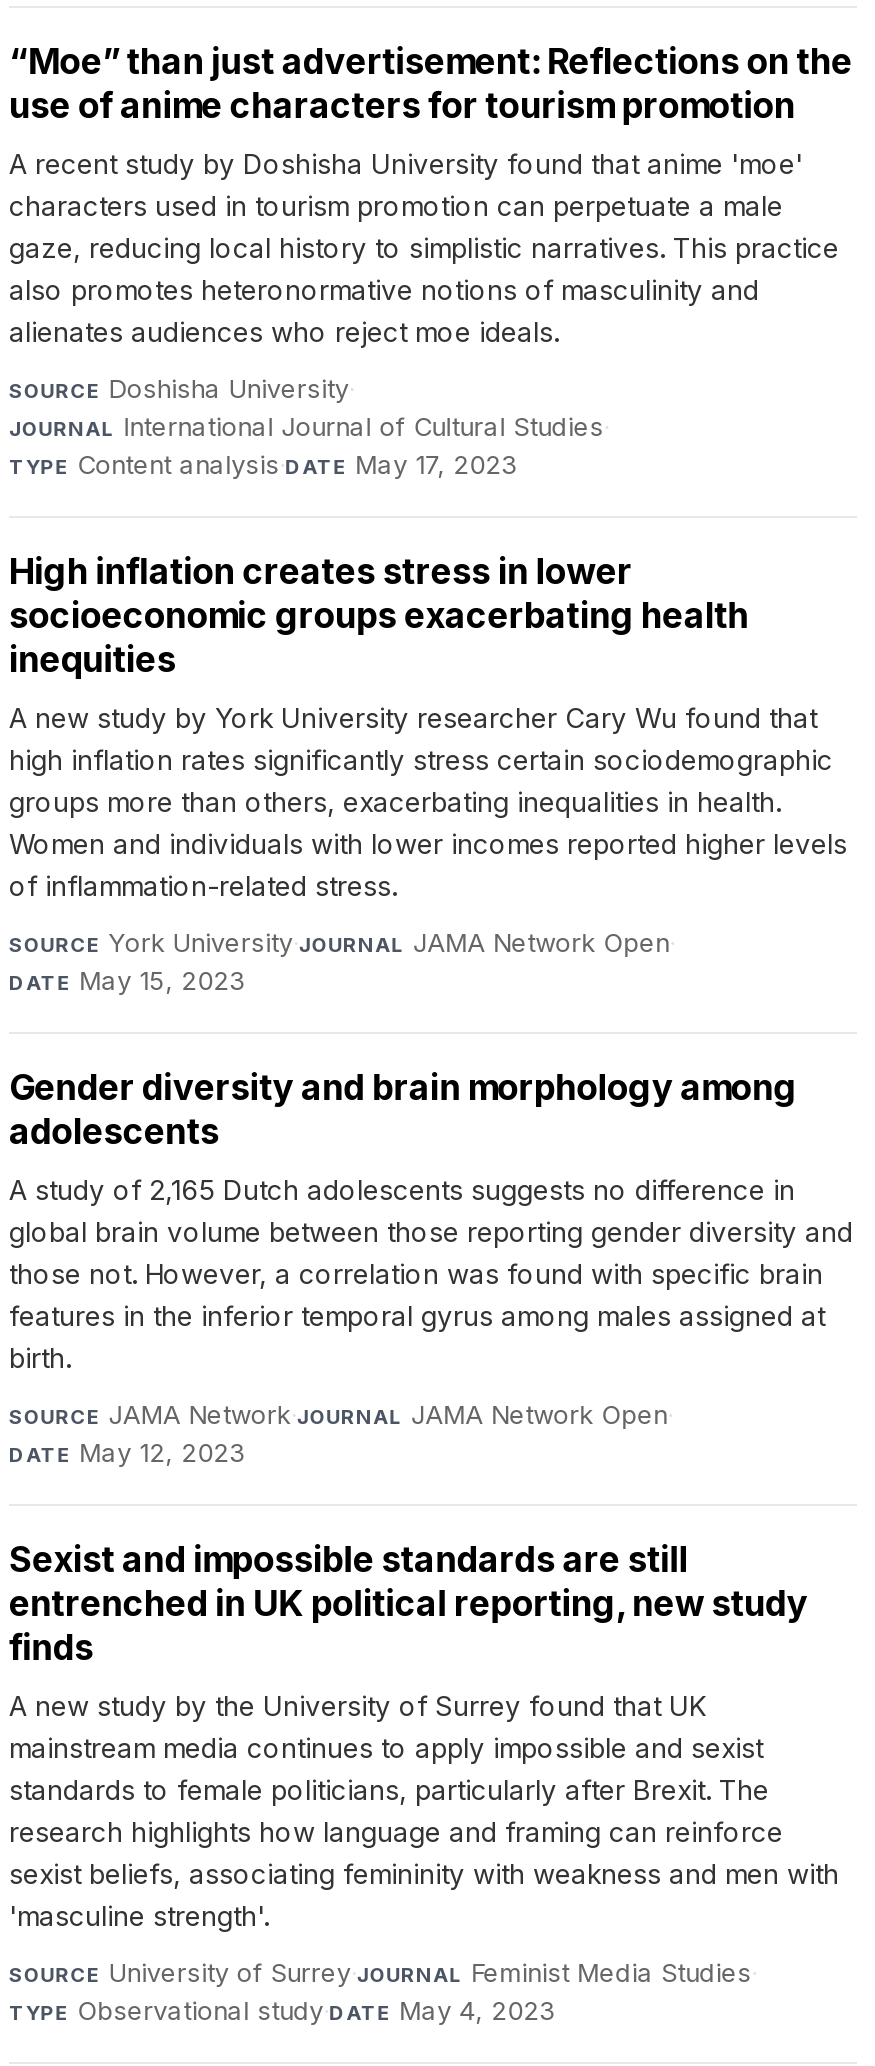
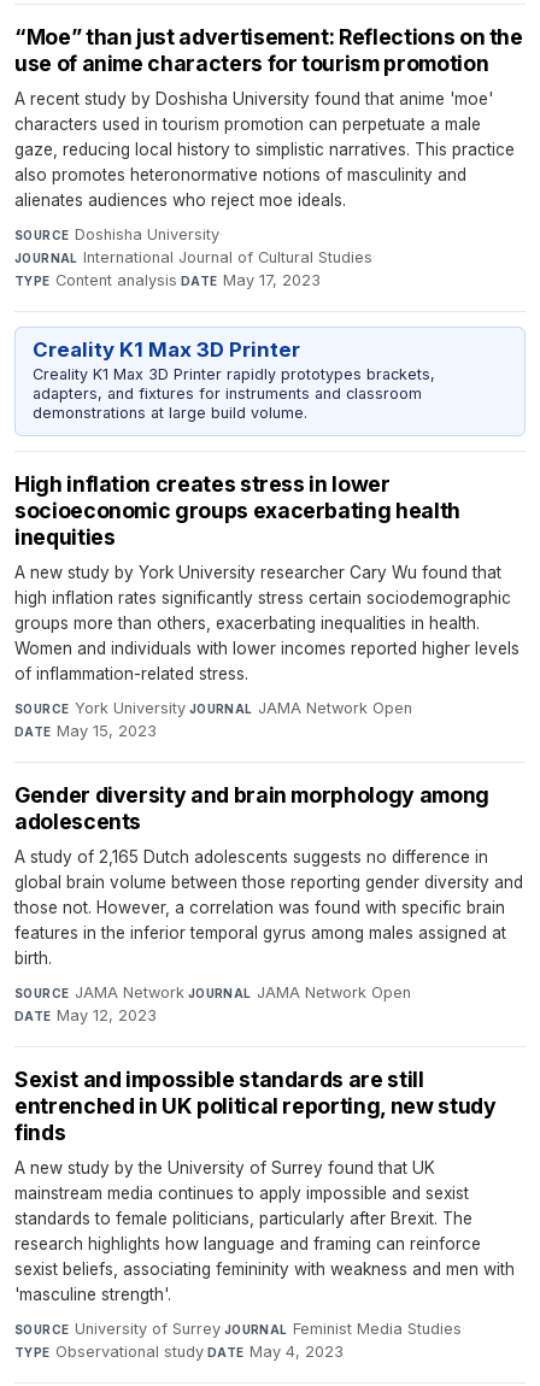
+ Creality K1 Max 3D Printer
+ Creality K1 Max 3D Printer rapidly prototypes brackets,
+ adapters, and fixtures for instruments and classroom
+ demonstrations at large build volume.
